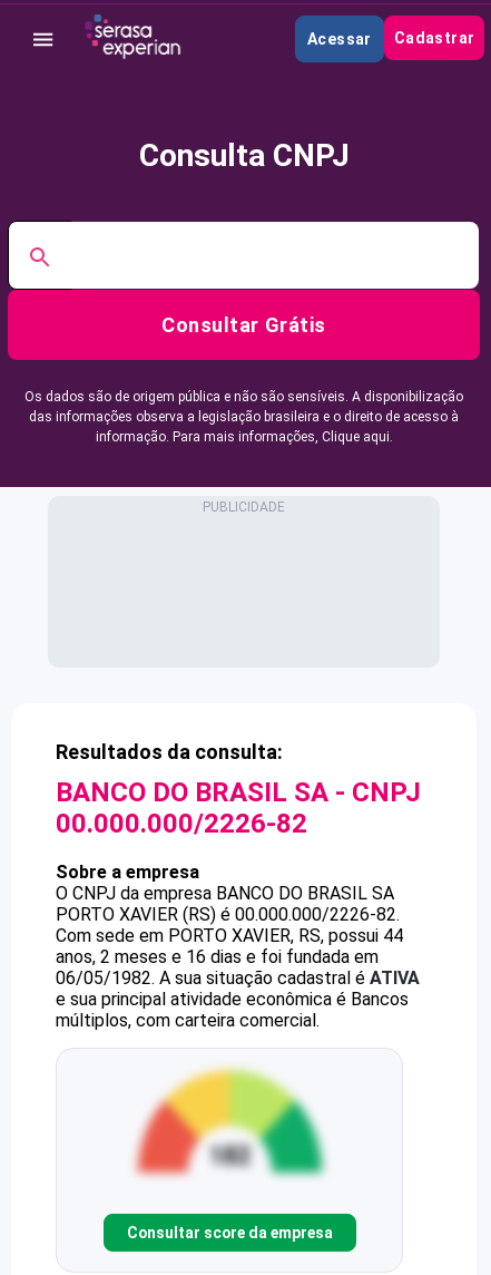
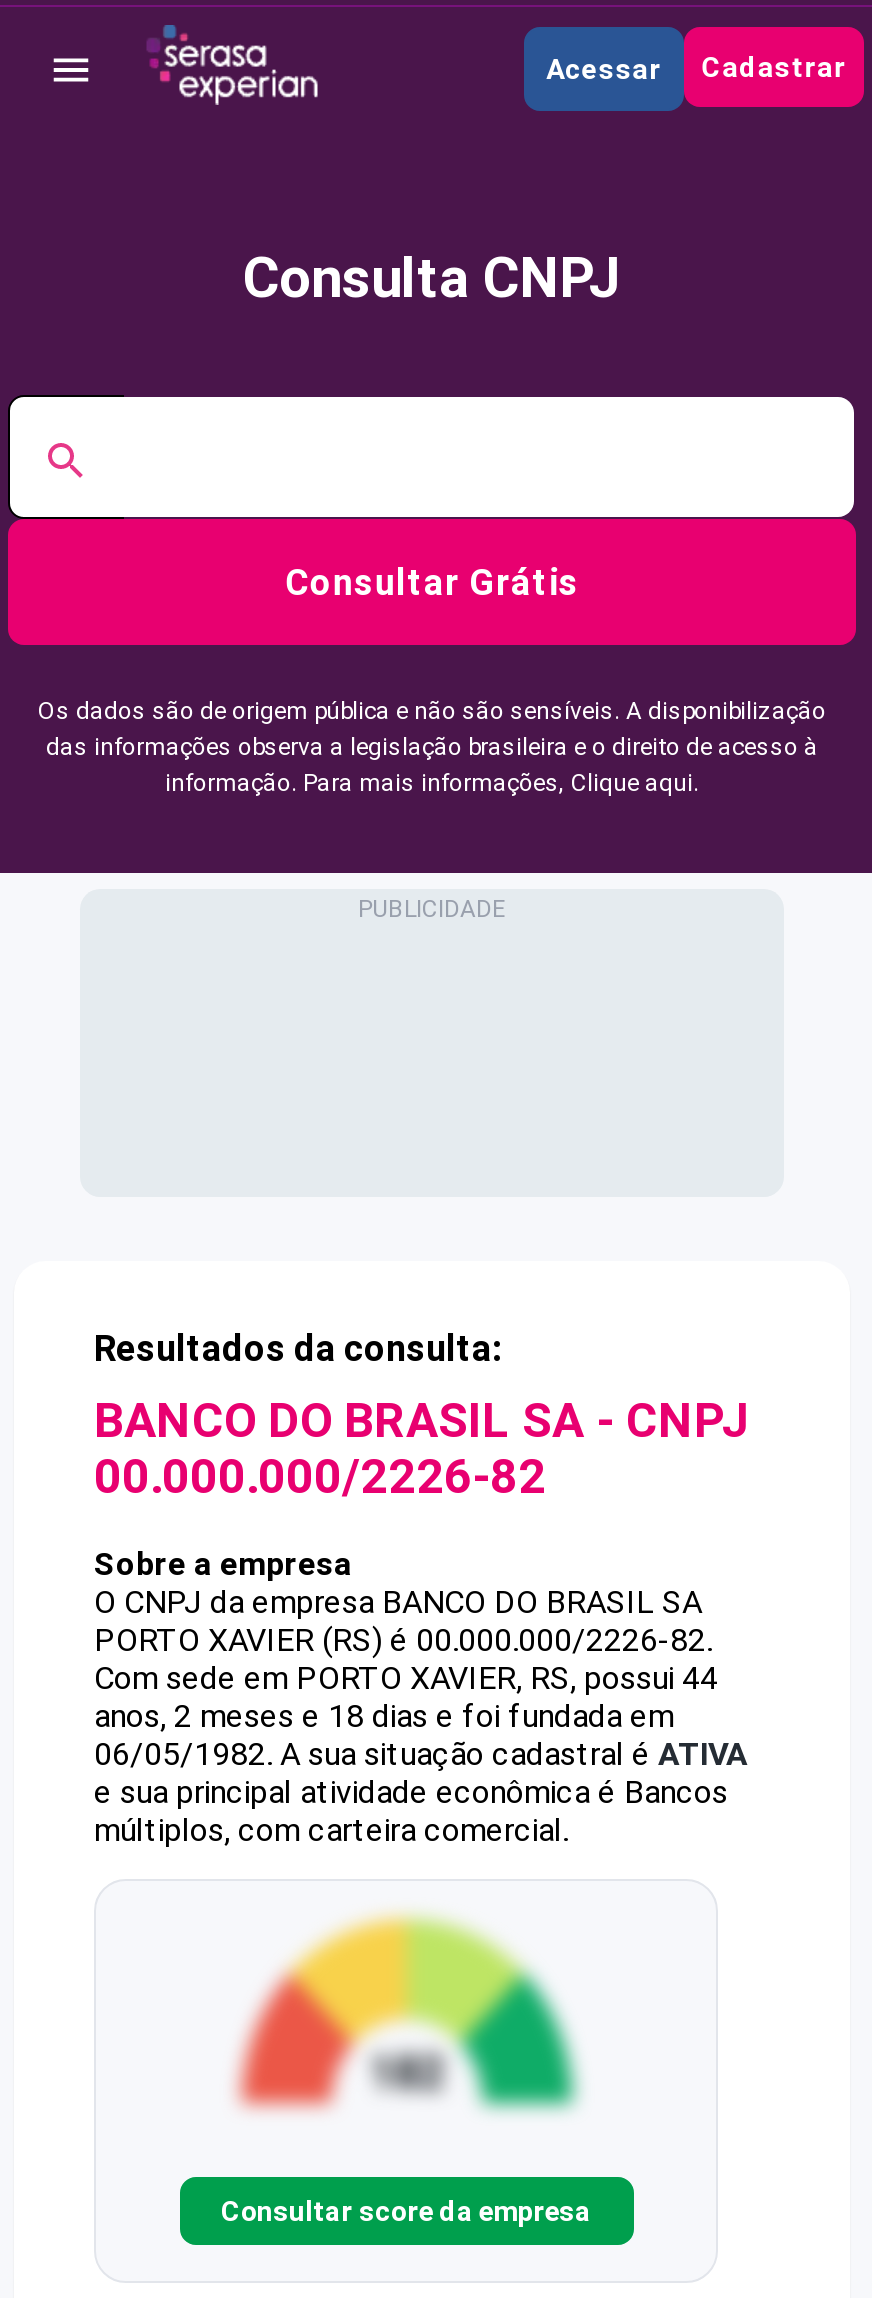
- anos, 2 meses e 16 dias e foi fundada em
+ anos, 2 meses e 18 dias e foi fundada em
